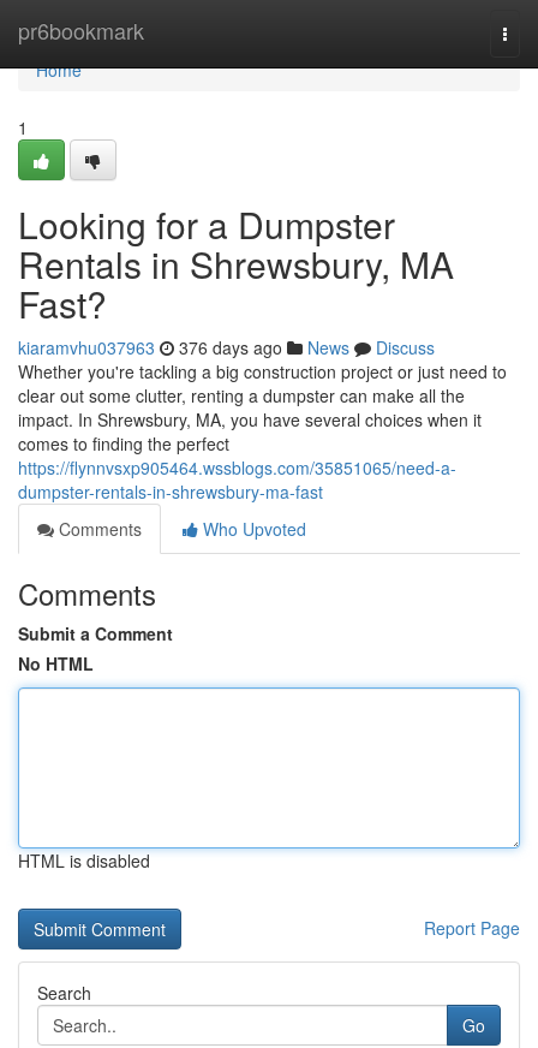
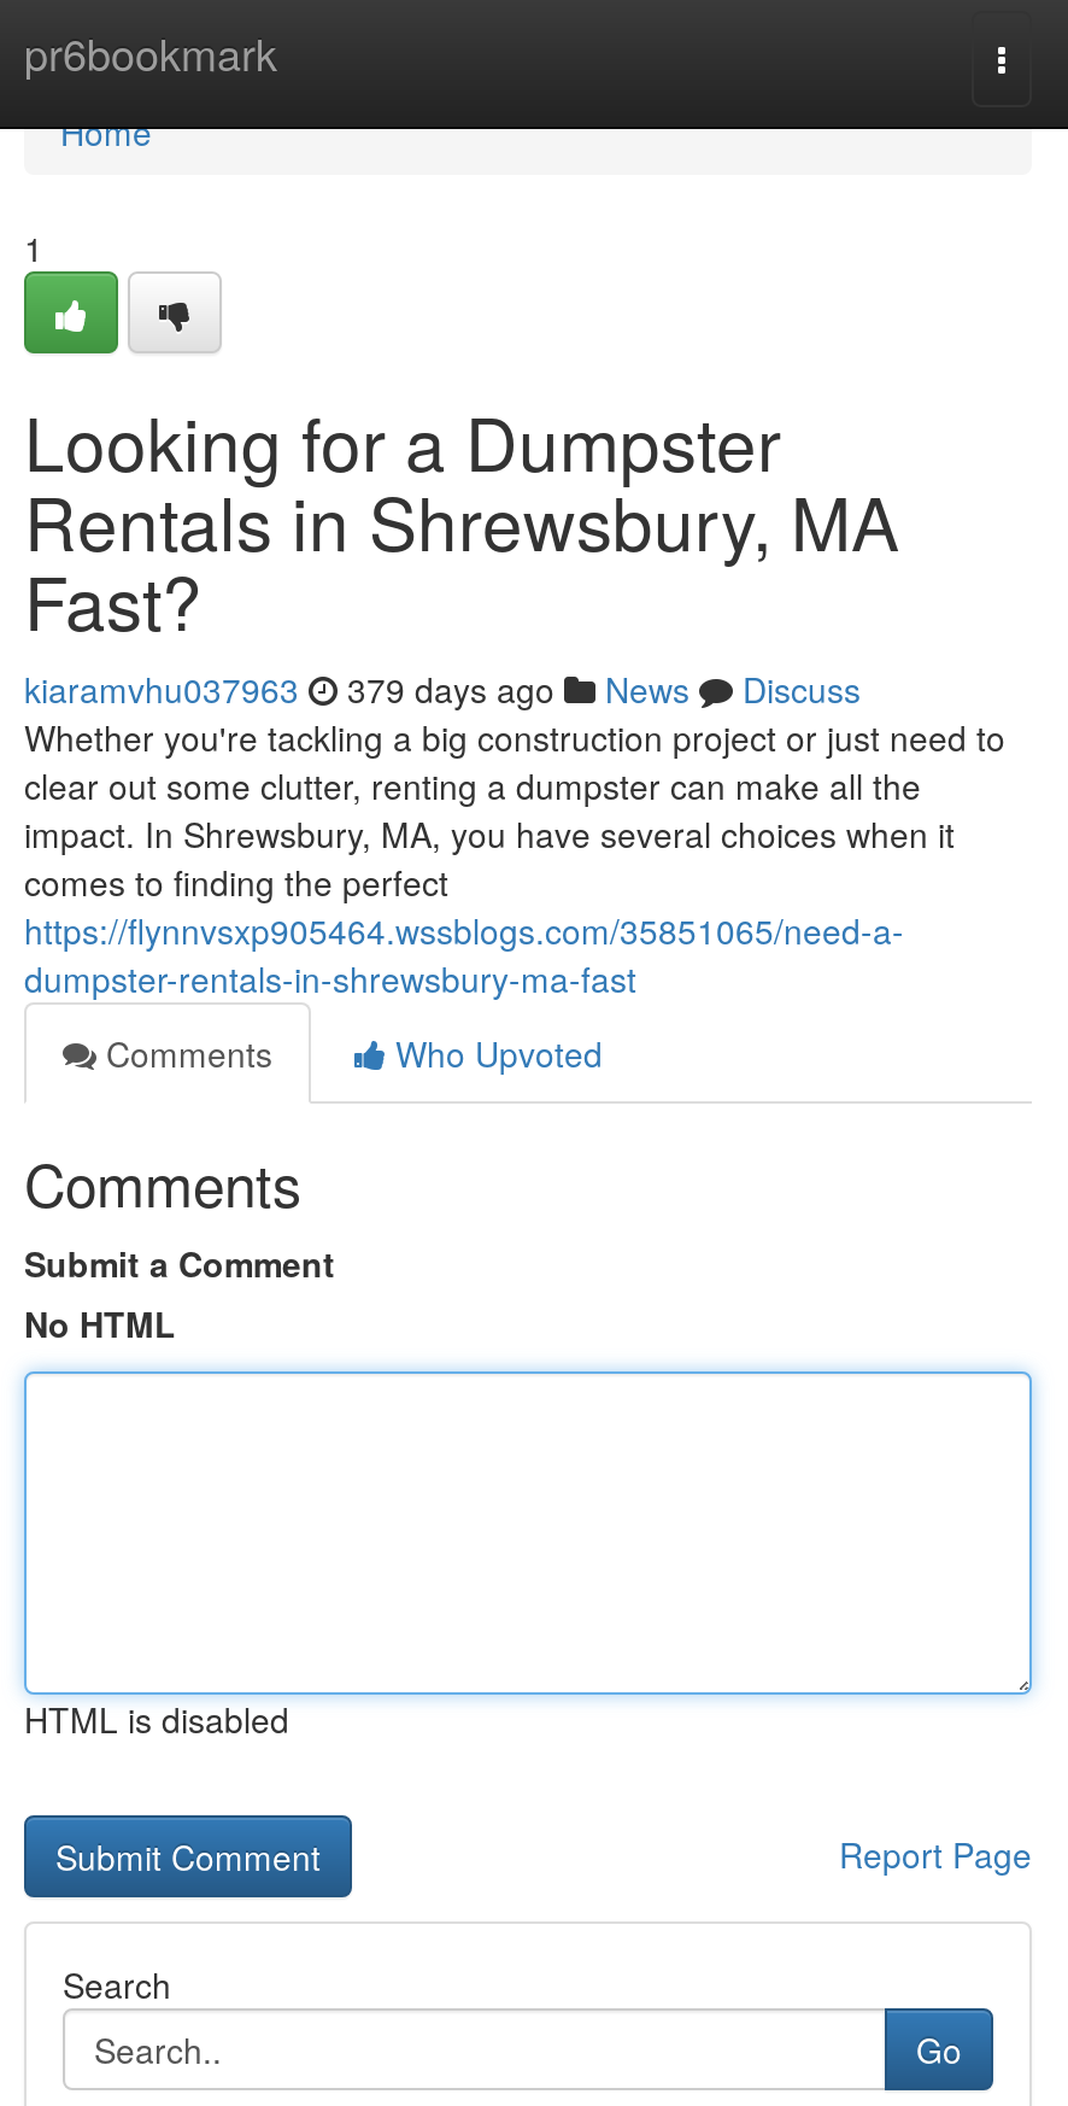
- kiaramvhu037963 376 days ago News Discuss
+ kiaramvhu037963 379 days ago News Discuss
